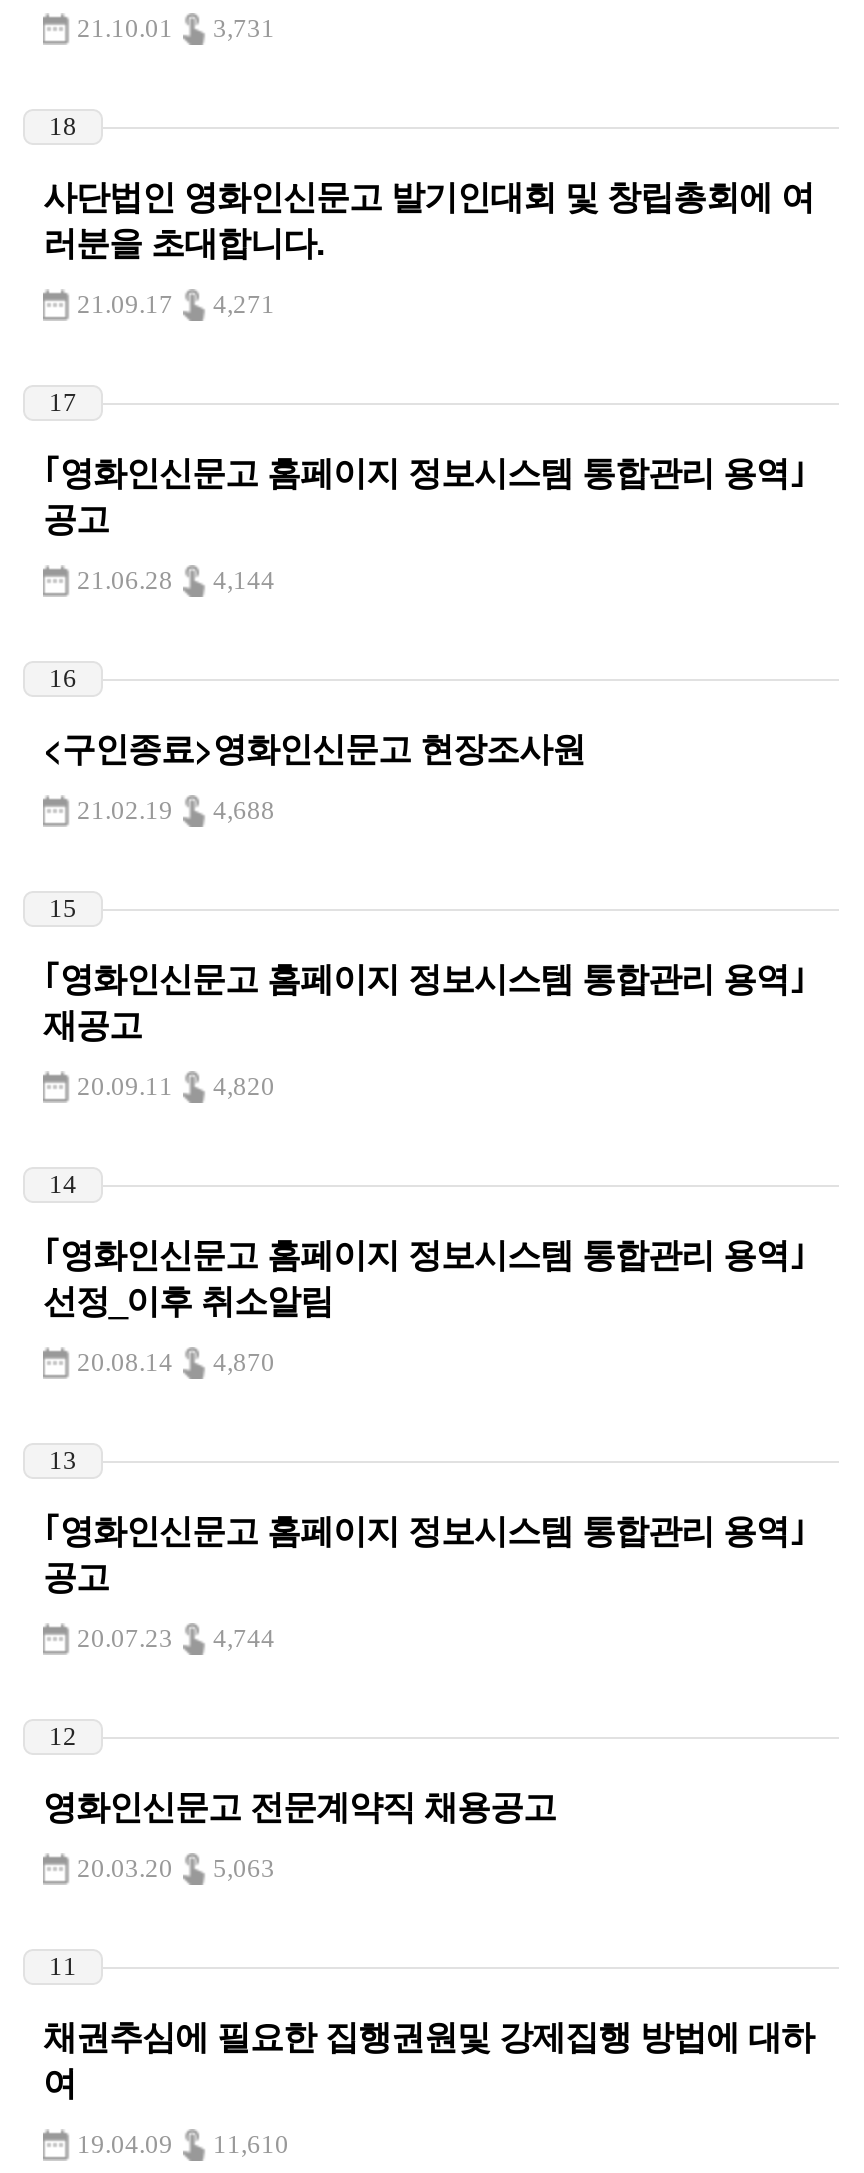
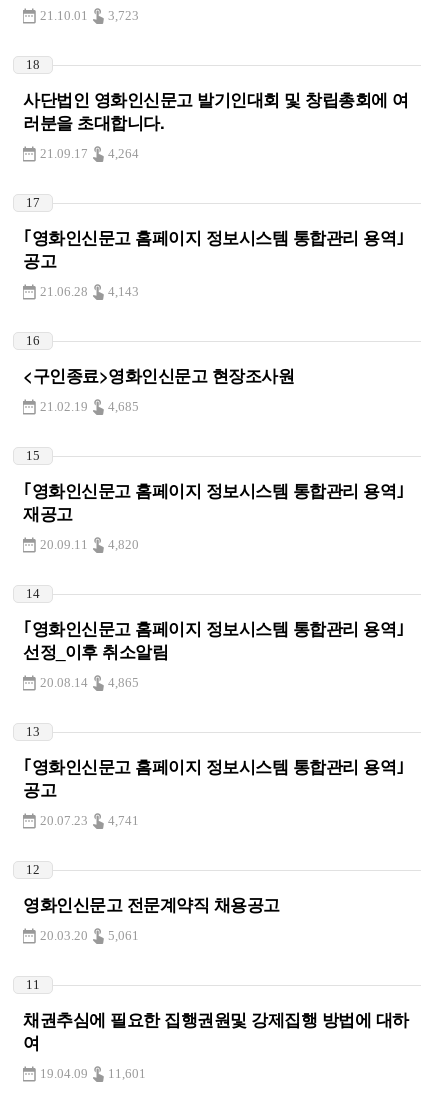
- 21.10.01 3,731
+ 21.10.01 3,723

- 21.09.17 4,271
+ 21.09.17 4,264

- 21.06.28 4,144
+ 21.06.28 4,143

- 21.02.19 4,688
+ 21.02.19 4,685

- 20.08.14 4,870
+ 20.08.14 4,865

- 20.07.23 4,744
+ 20.07.23 4,741

- 20.03.20 5,063
+ 20.03.20 5,061

- 19.04.09 11,610
+ 19.04.09 11,601
